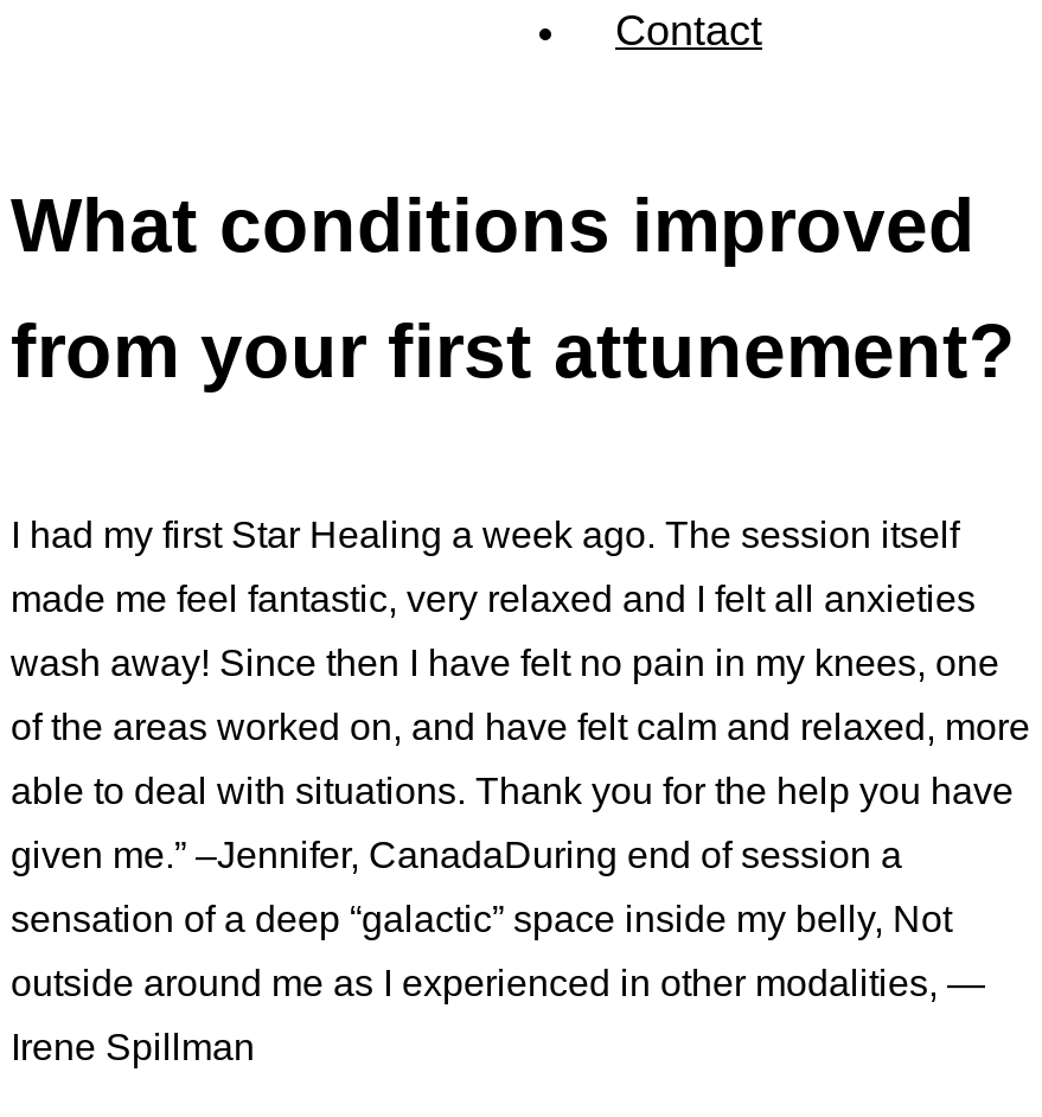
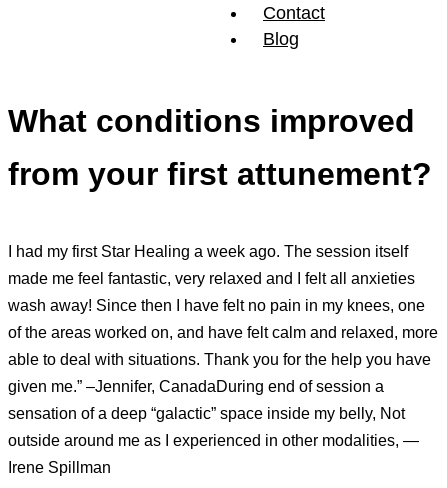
+ Blog
